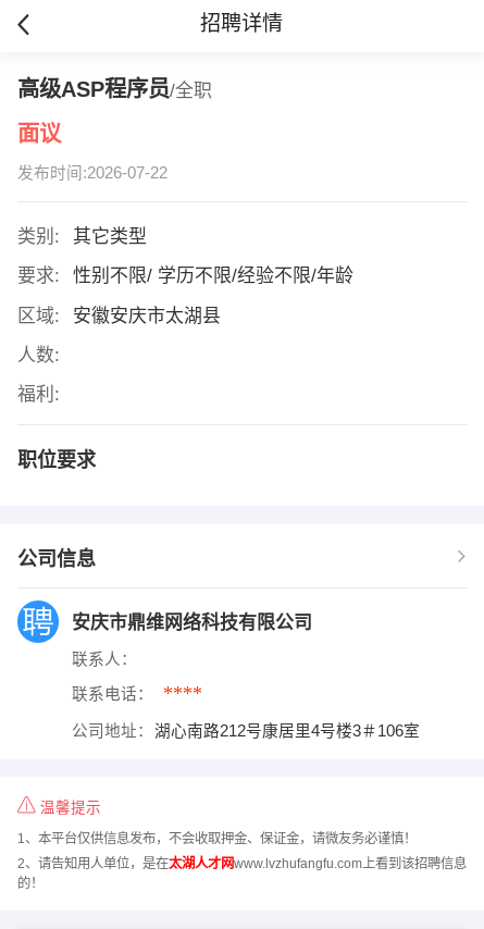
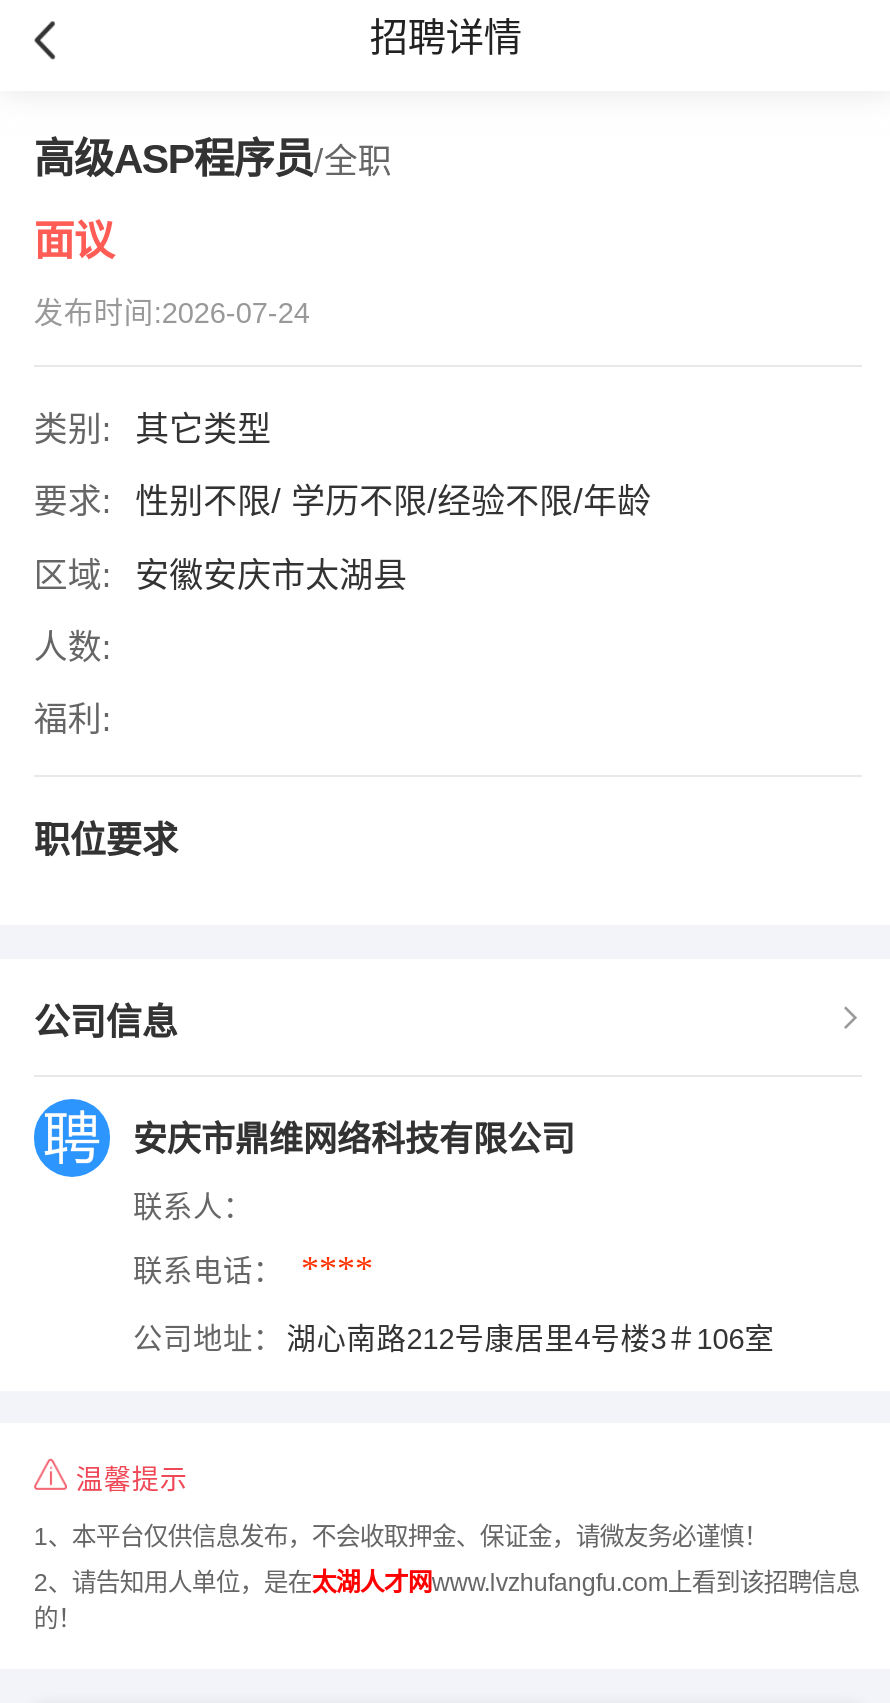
- 发布时间:2026-07-22
+ 发布时间:2026-07-24
